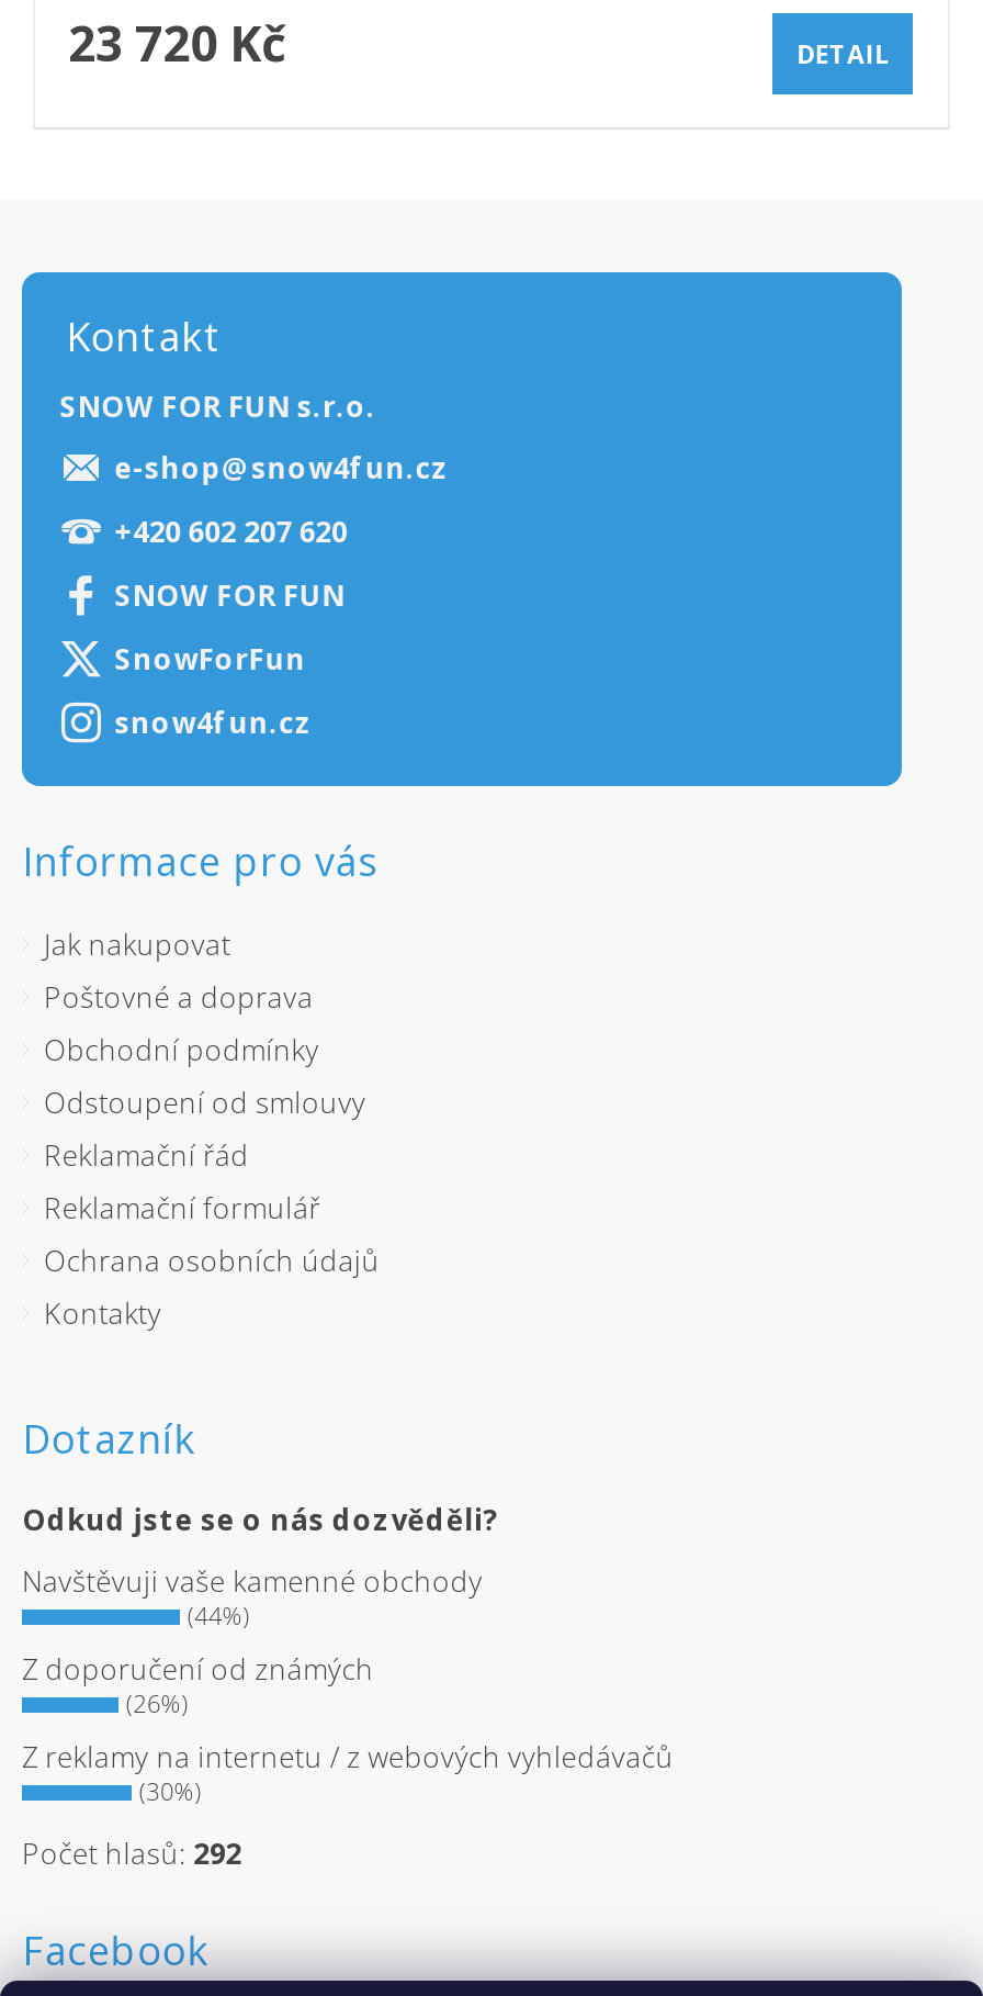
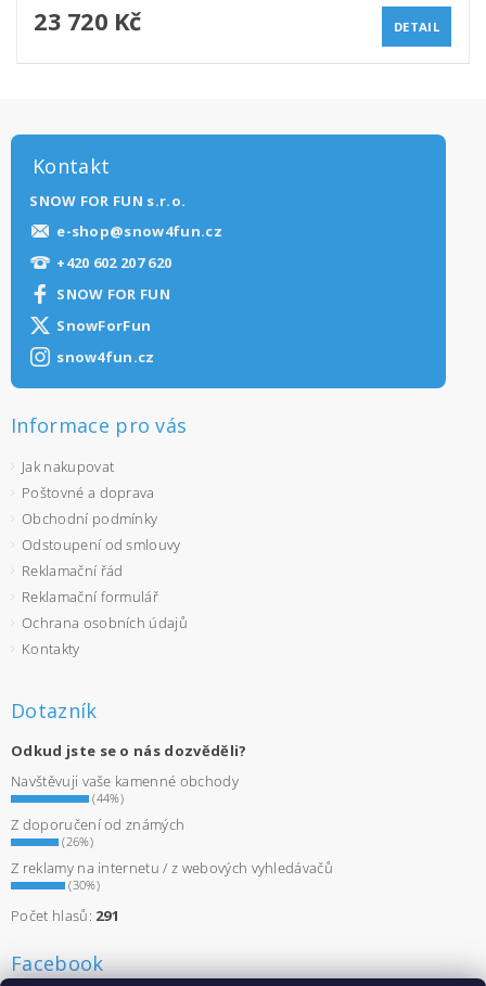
- Počet hlasů: 292
+ Počet hlasů: 291
